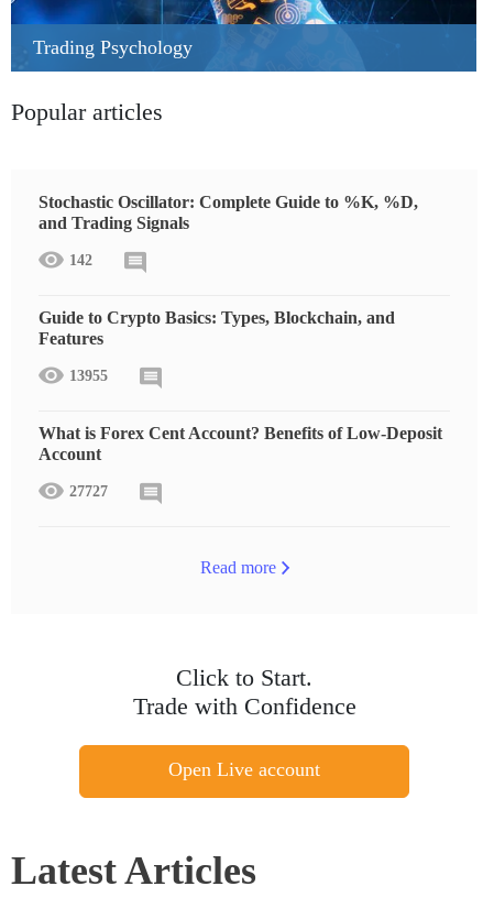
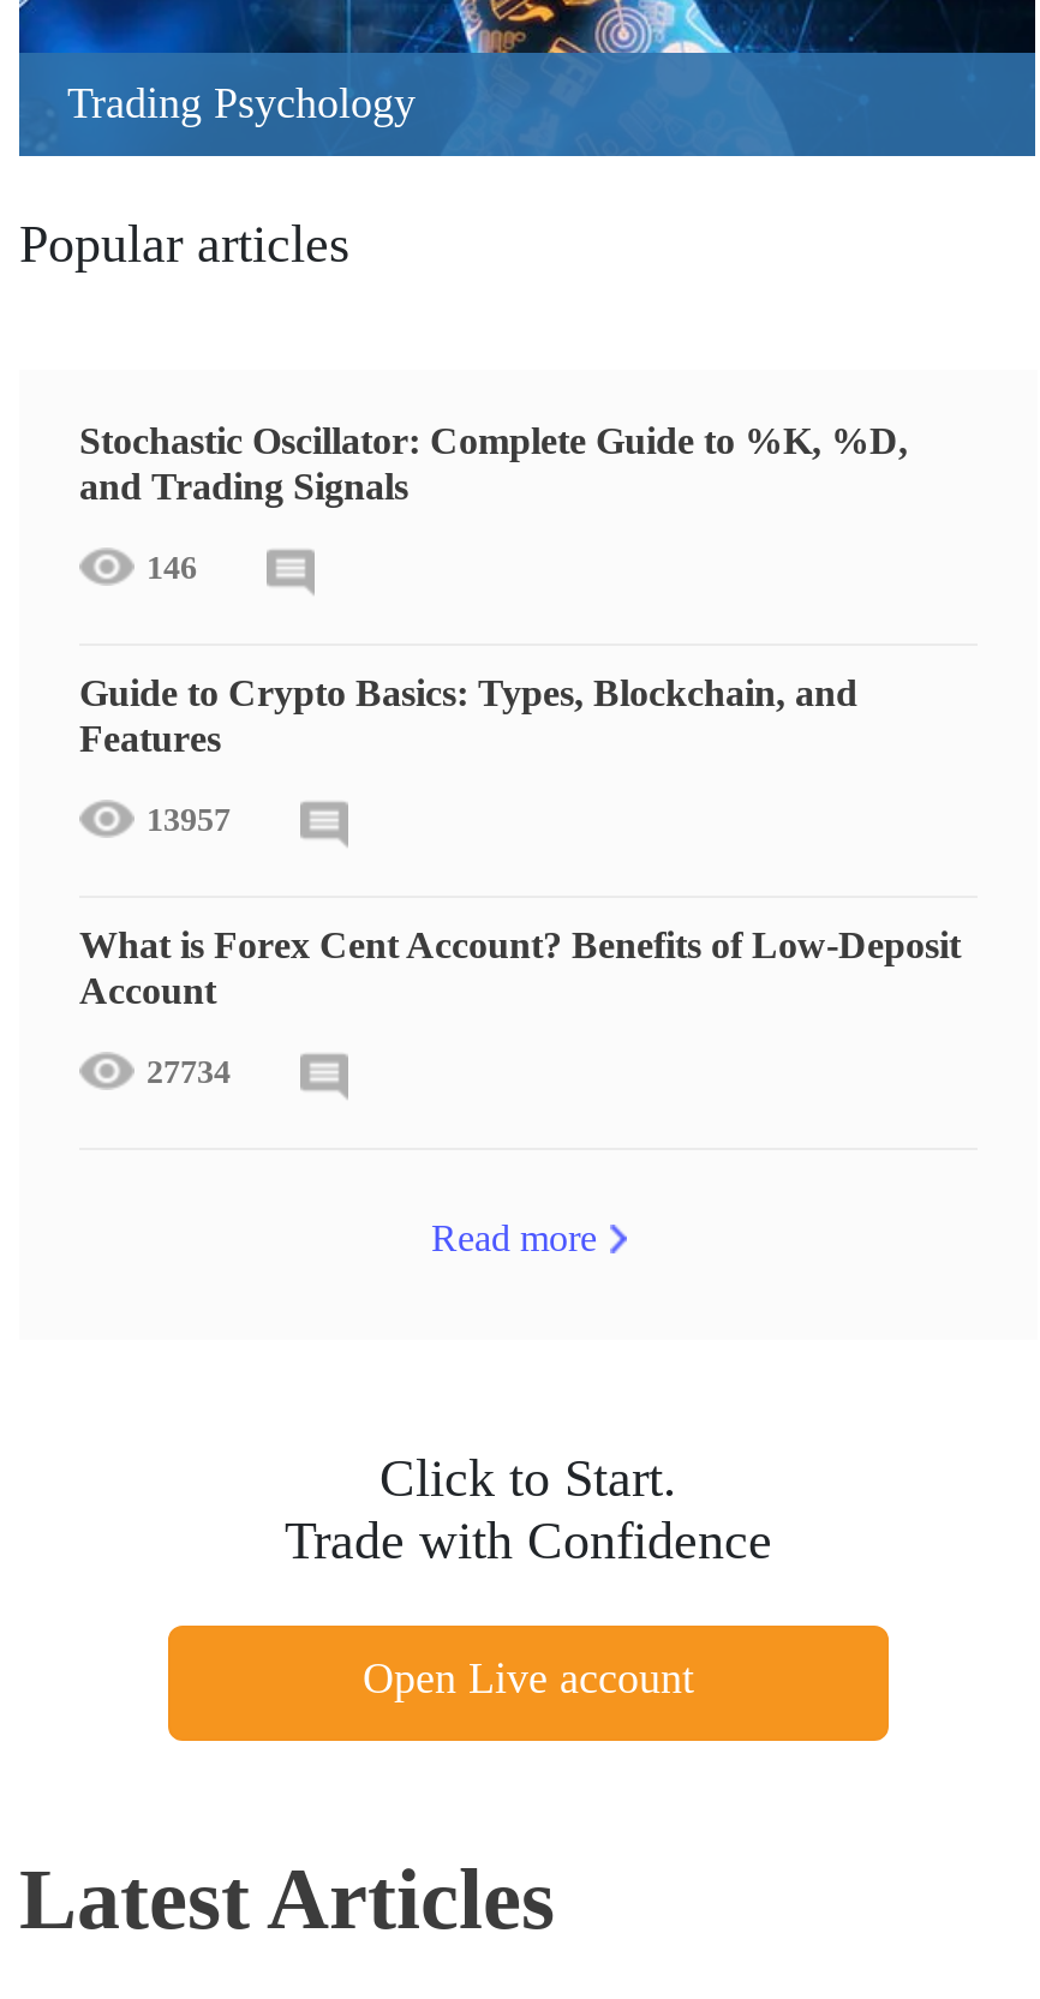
- 142
+ 146

- 13955
+ 13957

- 27727
+ 27734
